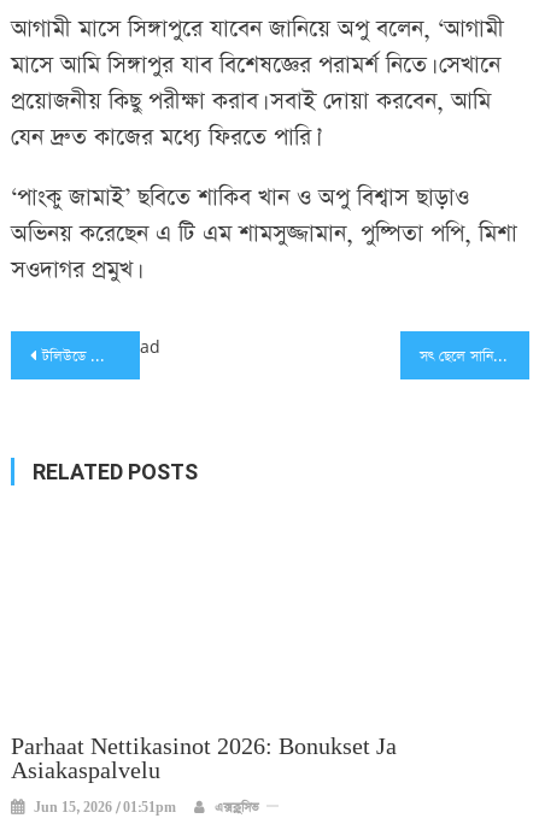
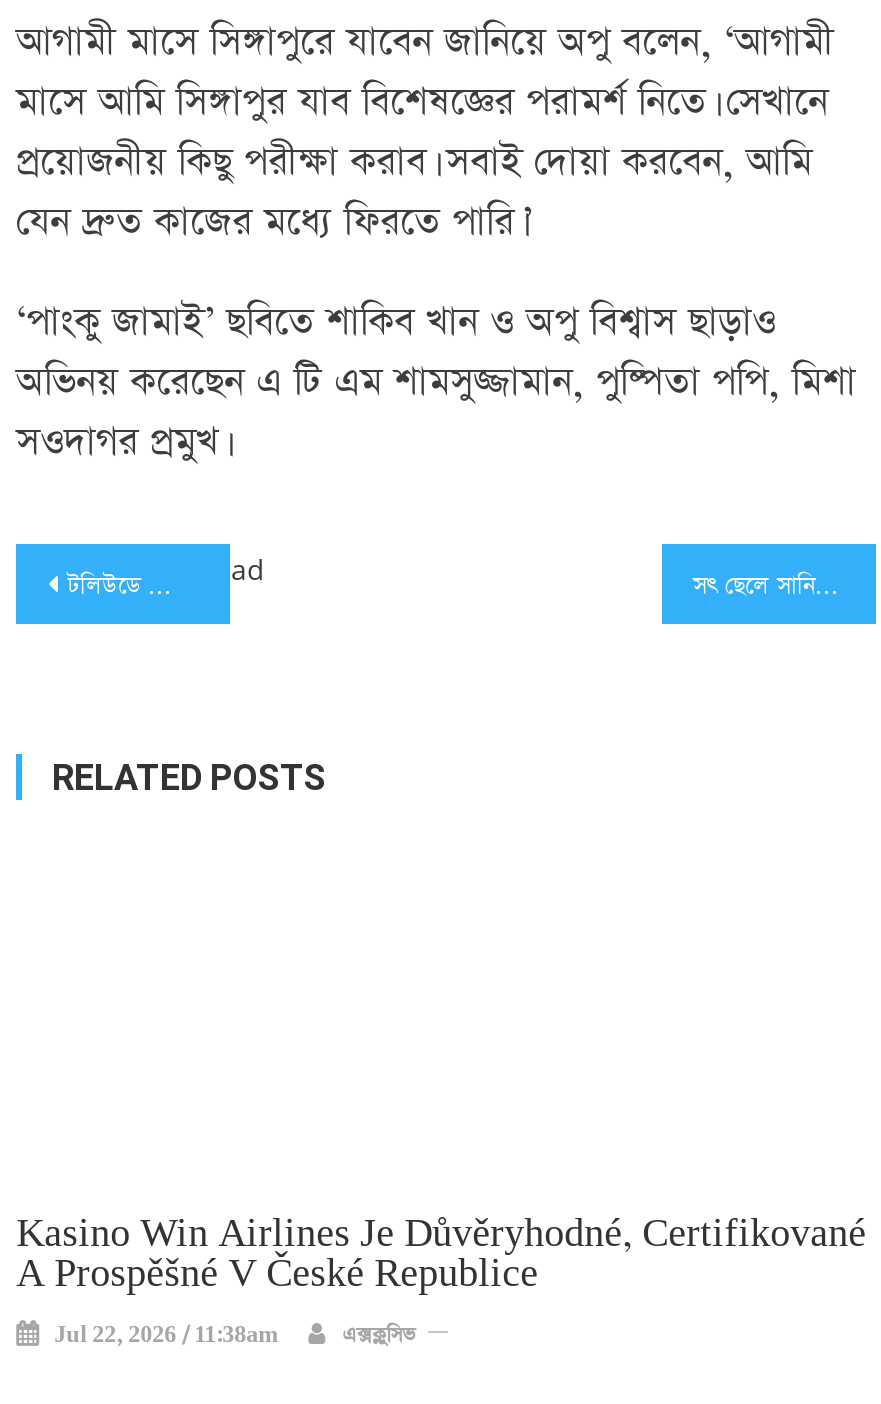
- Parhaat Nettikasinot 2026: Bonukset Ja
- Asiakaspalvelu
+ Kasino Win Airlines Je Důvěryhodné, Certifikované
+ A Prospěšné V České Republice

- Jun 15, 2026 / 01:51pm
+ Jul 22, 2026 / 11:38am
